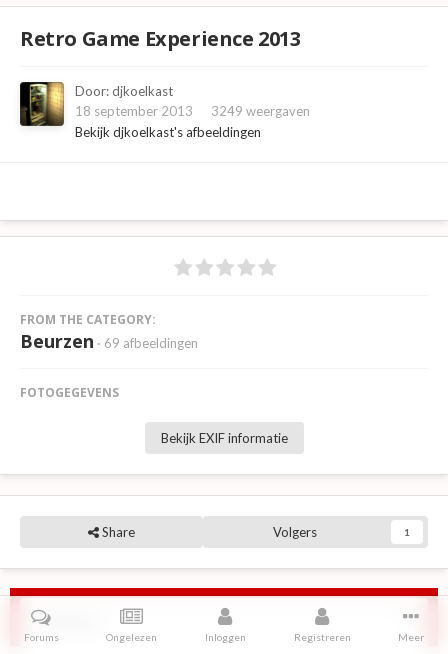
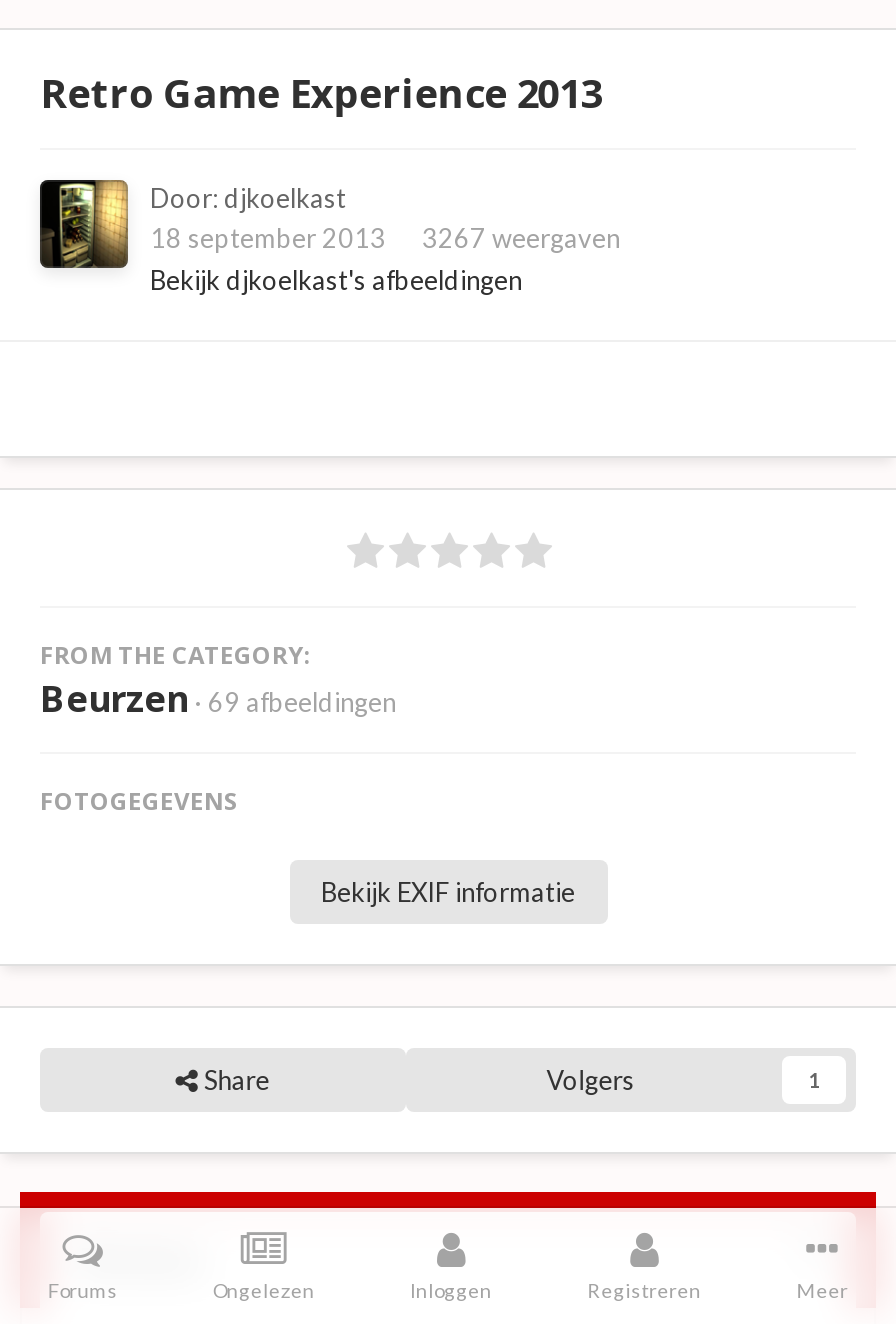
- 18 september 2013 3249 weergaven
+ 18 september 2013 3267 weergaven
